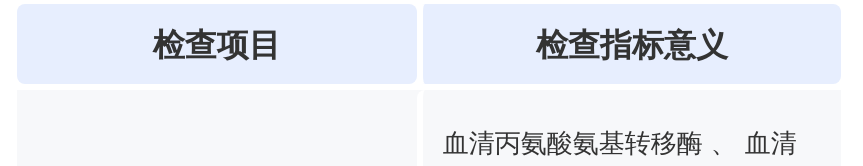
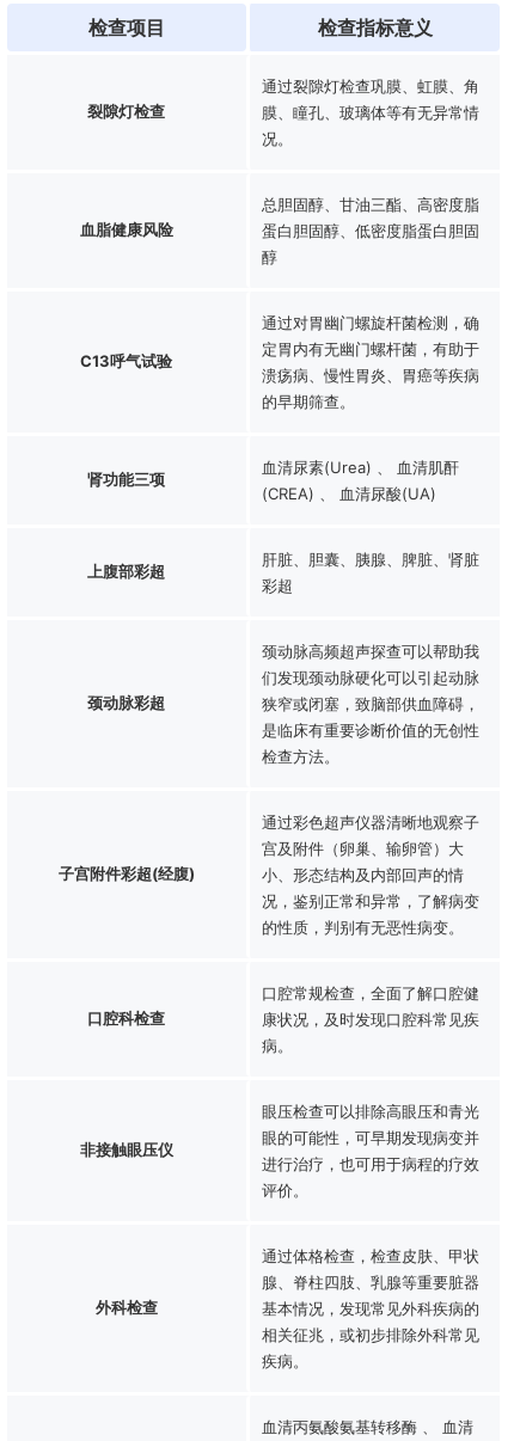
+ 子宫附件彩超(经腹)

+ 血脂健康风险

+ 非接触眼压仪

+ C13呼气试验

+ 裂隙灯检查

+ 肾功能三项

+ 上腹部彩超

+ 颈动脉彩超

+ 口腔科检查

+ 外科检查

+ 通过裂隙灯检查巩膜、虹膜、角
+ 膜、瞳孔、玻璃体等有无异常情
+ 况。

+ 总胆固醇、甘油三酯、高密度脂
+ 蛋白胆固醇、低密度脂蛋白胆固
+ 醇

+ 通过对胃幽门螺旋杆菌检测，确
+ 定胃内有无幽门螺杆菌，有助于
+ 溃疡病、慢性胃炎、胃癌等疾病
+ 的早期筛查。

+ 血清尿素(Urea) 、 血清肌酐
+ (CREA) 、 血清尿酸(UA)

+ 肝脏、胆囊、胰腺、脾脏、肾脏
+ 彩超

+ 颈动脉高频超声探查可以帮助我
+ 们发现颈动脉硬化可以引起动脉
+ 狭窄或闭塞，致脑部供血障碍，
+ 是临床有重要诊断价值的无创性
+ 检查方法。

+ 通过彩色超声仪器清晰地观察子
+ 宫及附件（卵巢、输卵管）大
+ 小、形态结构及内部回声的情
+ 况，鉴别正常和异常，了解病变
+ 的性质，判别有无恶性病变。

+ 口腔常规检查，全面了解口腔健
+ 康状况，及时发现口腔科常见疾
+ 病。

+ 眼压检查可以排除高眼压和青光
+ 眼的可能性，可早期发现病变并
+ 进行治疗，也可用于病程的疗效
+ 评价。

+ 通过体格检查，检查皮肤、甲状
+ 腺、脊柱四肢、乳腺等重要脏器
+ 基本情况，发现常见外科疾病的
+ 相关征兆，或初步排除外科常见
+ 疾病。
